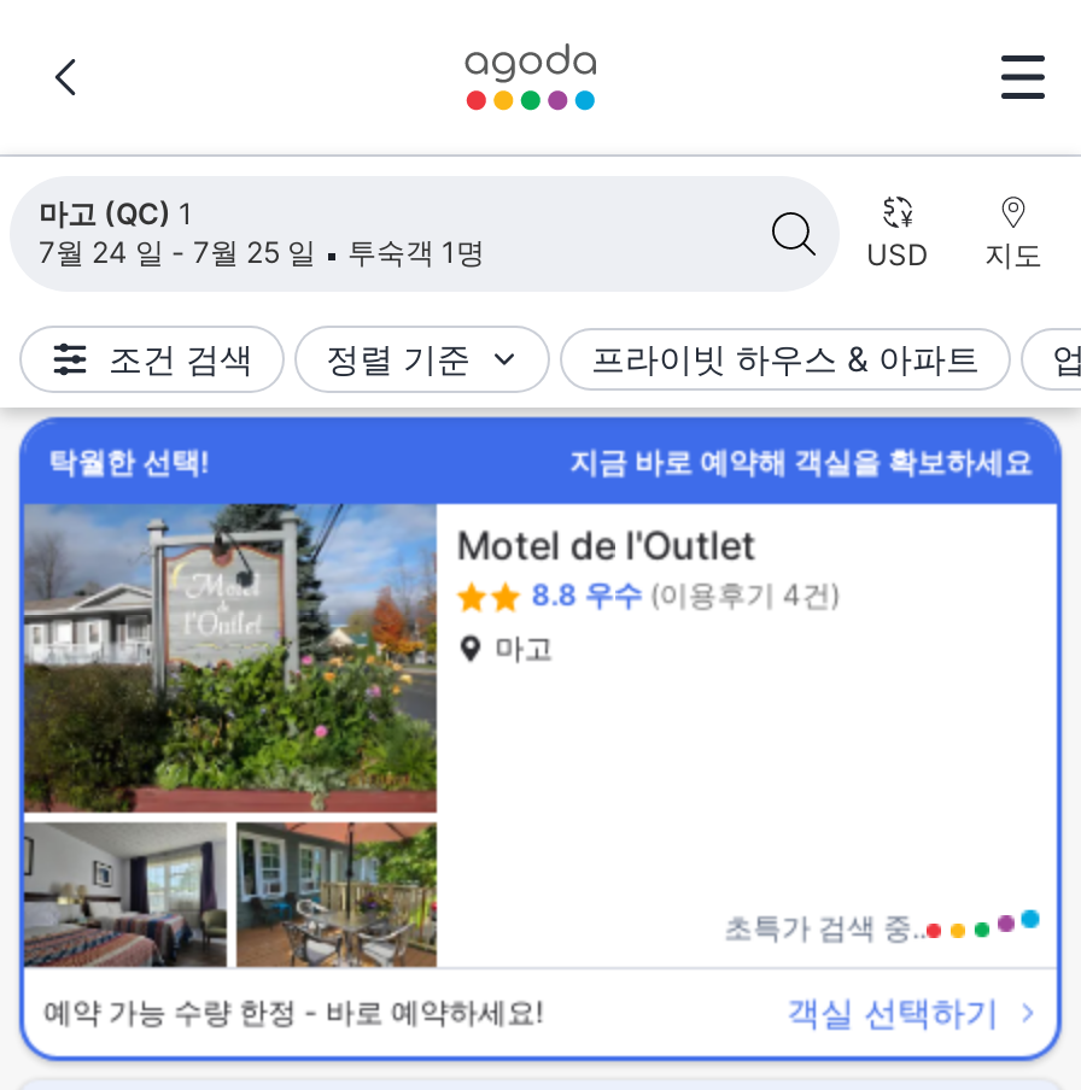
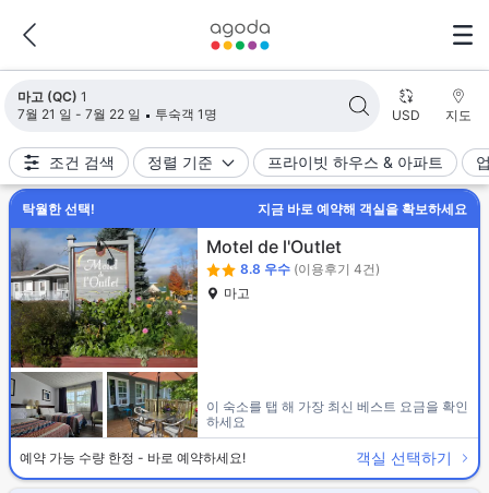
- 7월 24 일 - 7월 25 일 투숙객 1명
+ 7월 21 일 - 7월 22 일 투숙객 1명

- 초특가 검색 중..
+ 이 숙소를 탭 해 가장 최신 베스트 요금을 확인
+ 하세요
